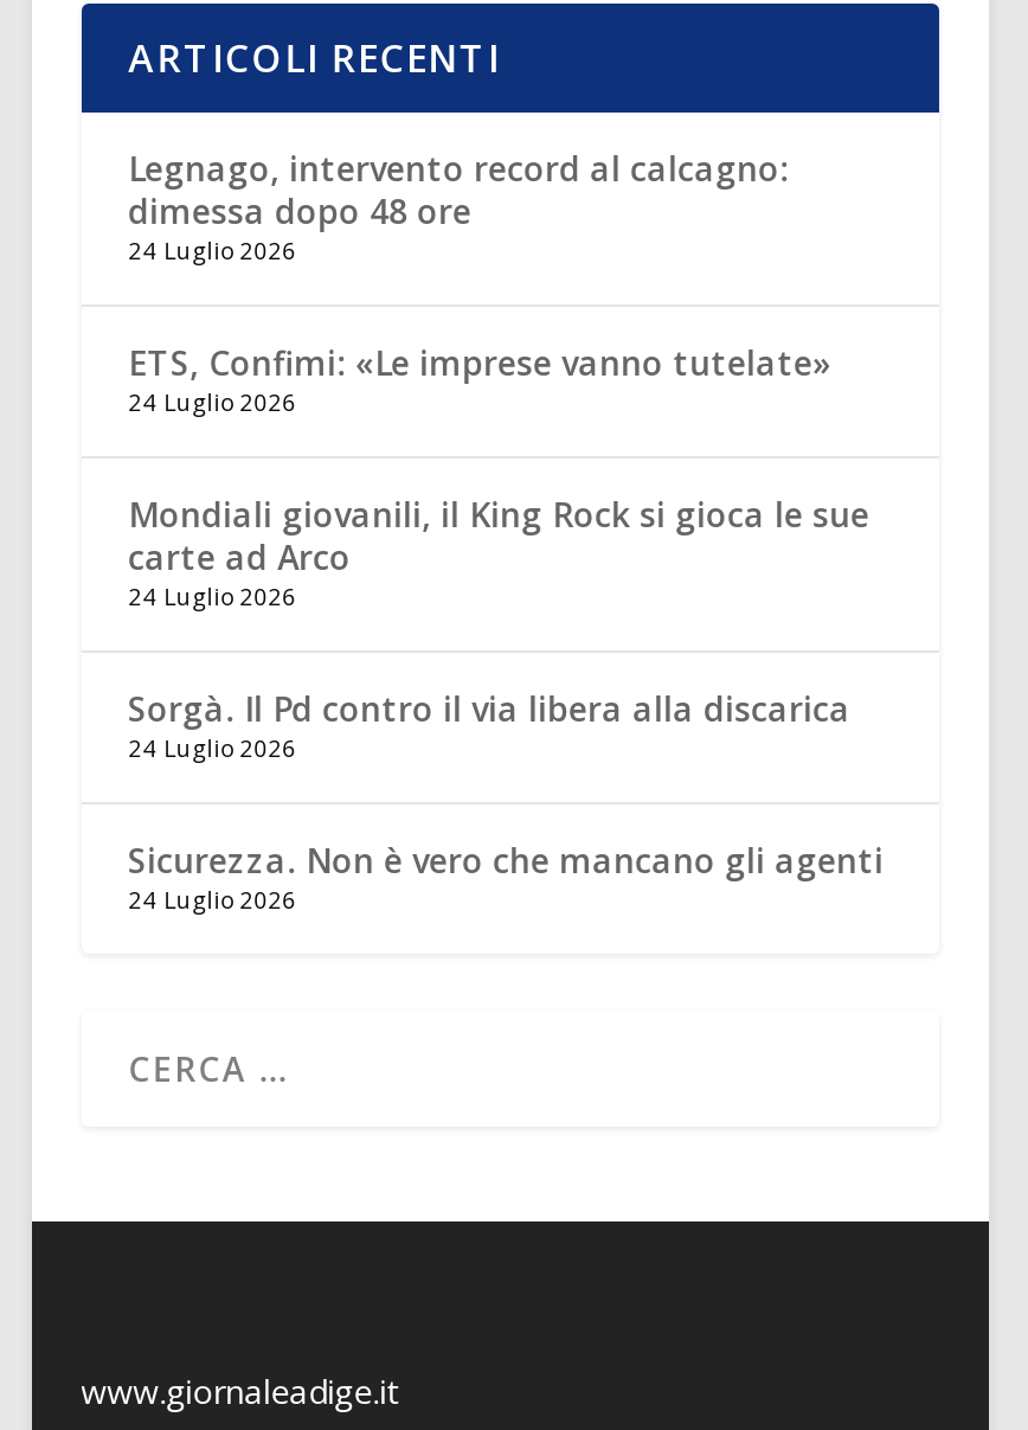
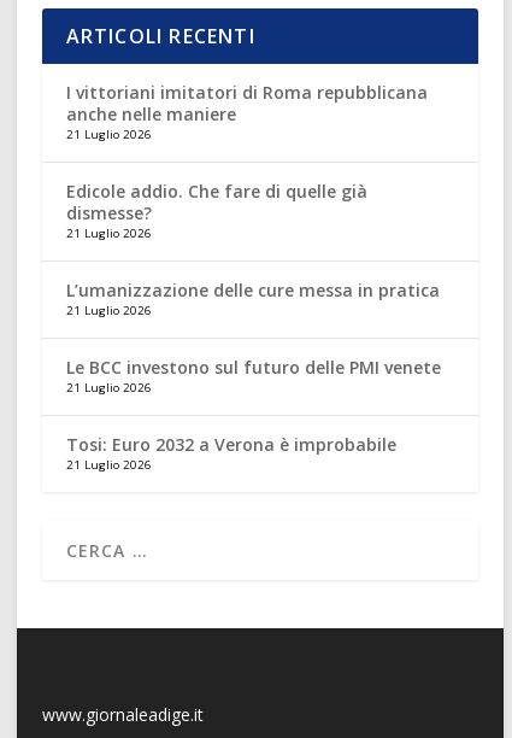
- Legnago, intervento record al calcagno:
- dimessa dopo 48 ore
- 24 Luglio 2026
+ I vittoriani imitatori di Roma repubblicana
+ anche nelle maniere
+ 21 Luglio 2026

- ETS, Confimi: «Le imprese vanno tutelate»
- 24 Luglio 2026
+ Edicole addio. Che fare di quelle già
+ dismesse?
+ 21 Luglio 2026

- Mondiali giovanili, il King Rock si gioca le sue
- carte ad Arco
- 24 Luglio 2026
+ L’umanizzazione delle cure messa in pratica
+ 21 Luglio 2026

- Sorgà. Il Pd contro il via libera alla discarica
- 24 Luglio 2026
+ Le BCC investono sul futuro delle PMI venete
+ 21 Luglio 2026

- Sicurezza. Non è vero che mancano gli agenti
- 24 Luglio 2026
+ Tosi: Euro 2032 a Verona è improbabile
+ 21 Luglio 2026
